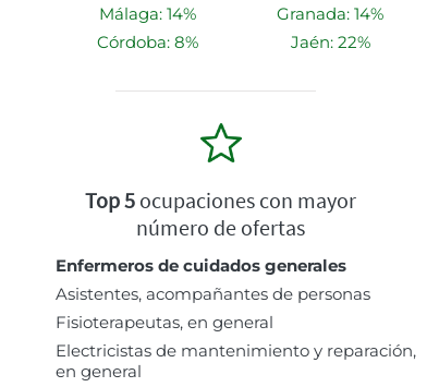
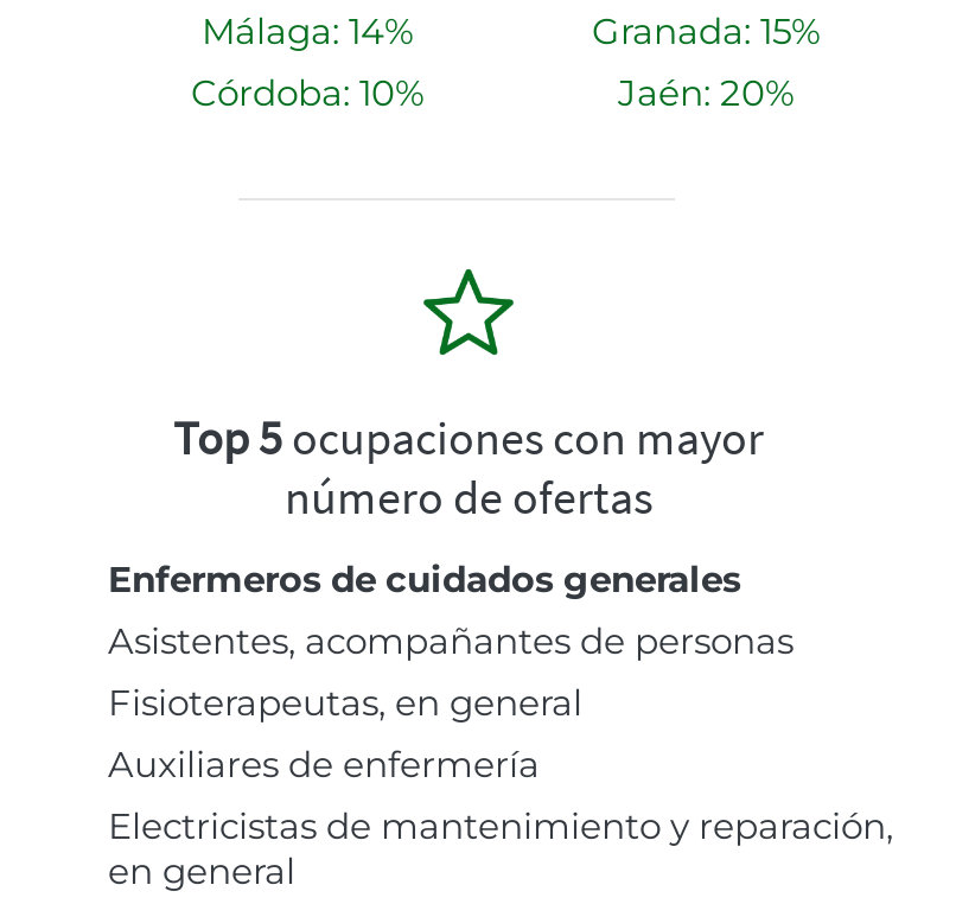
- Granada: 14%
+ Granada: 15%

- Córdoba: 8%
+ Córdoba: 10%

- Jaén: 22%
+ Jaén: 20%

+ Auxiliares de enfermería
